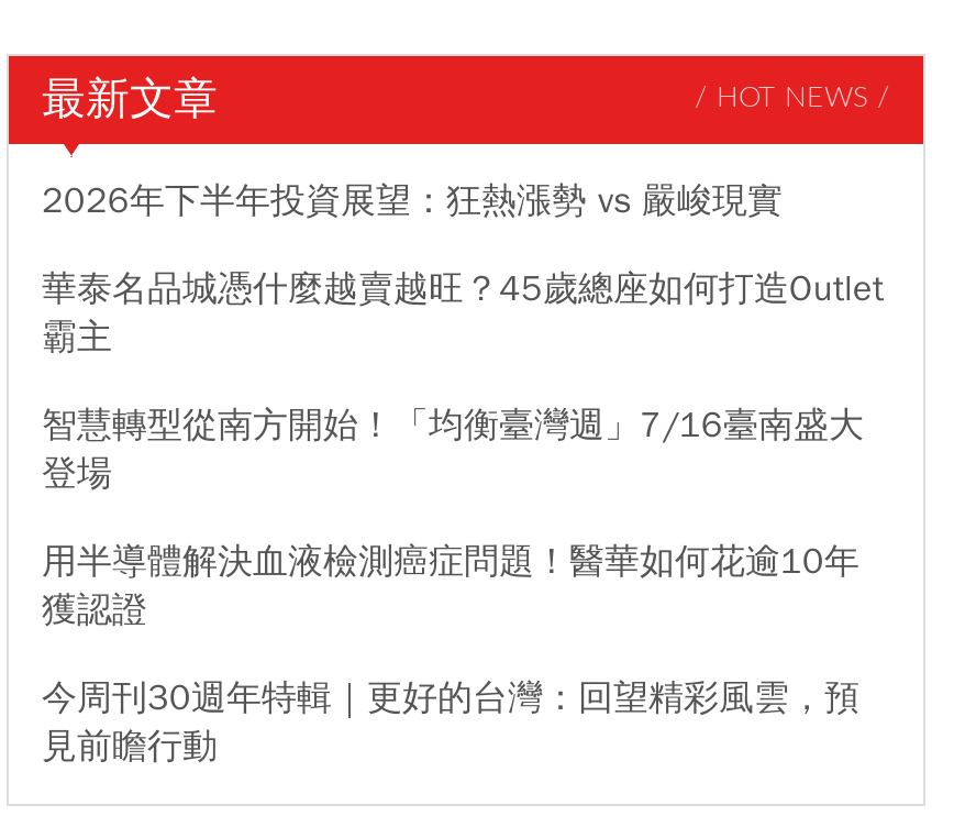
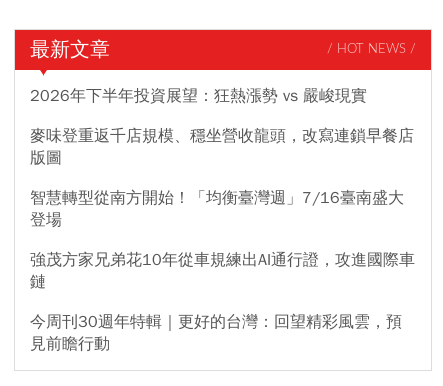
- 華泰名品城憑什麼越賣越旺？45歲總座如何打造Outlet
- 霸主
+ 麥味登重返千店規模、穩坐營收龍頭，改寫連鎖早餐店
+ 版圖

- 用半導體解決血液檢測癌症問題！醫華如何花逾10年
- 獲認證
+ 強茂方家兄弟花10年從車規練出AI通行證，攻進國際車
+ 鏈
